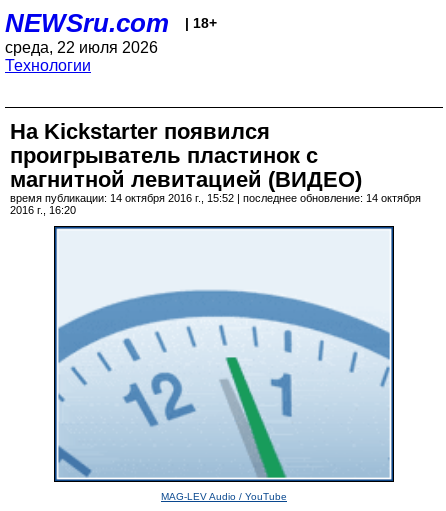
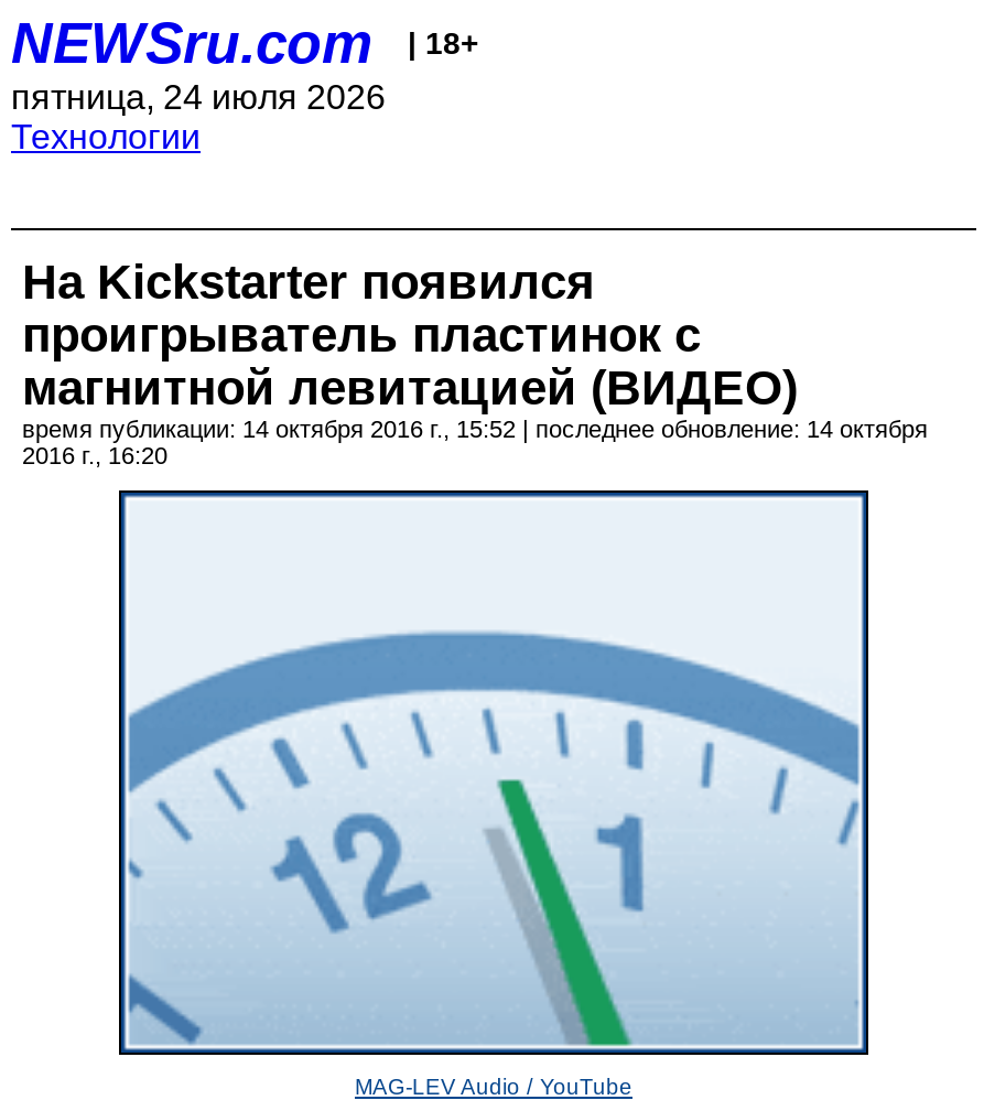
- среда, 22 июля 2026
+ пятница, 24 июля 2026
